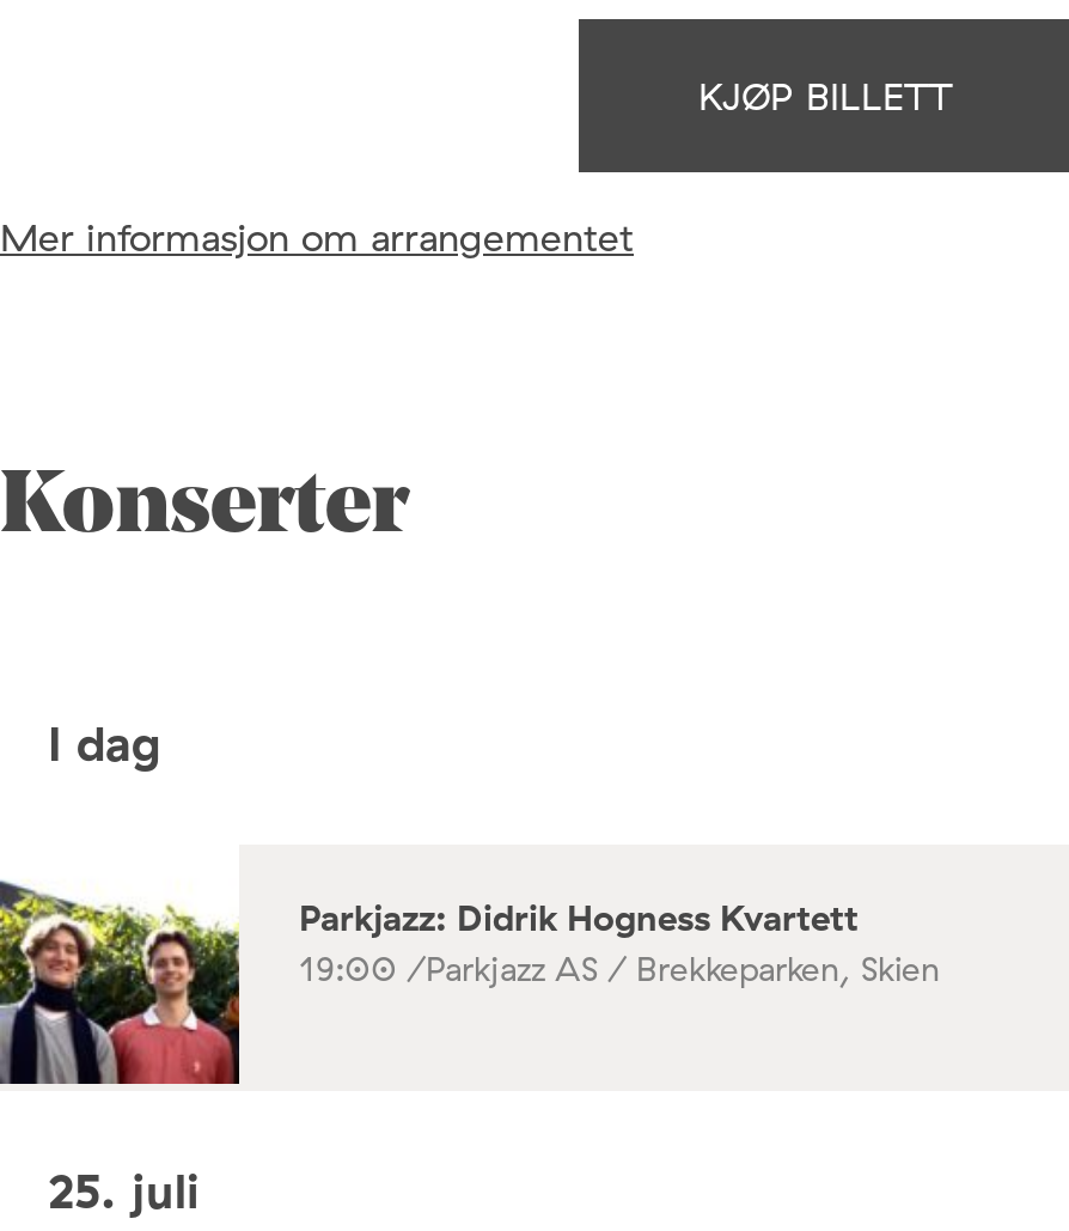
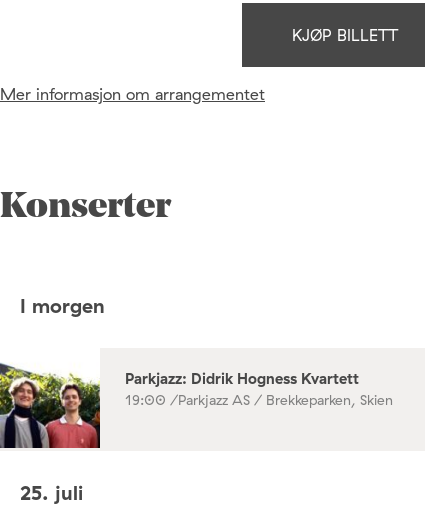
- I dag
+ I morgen
